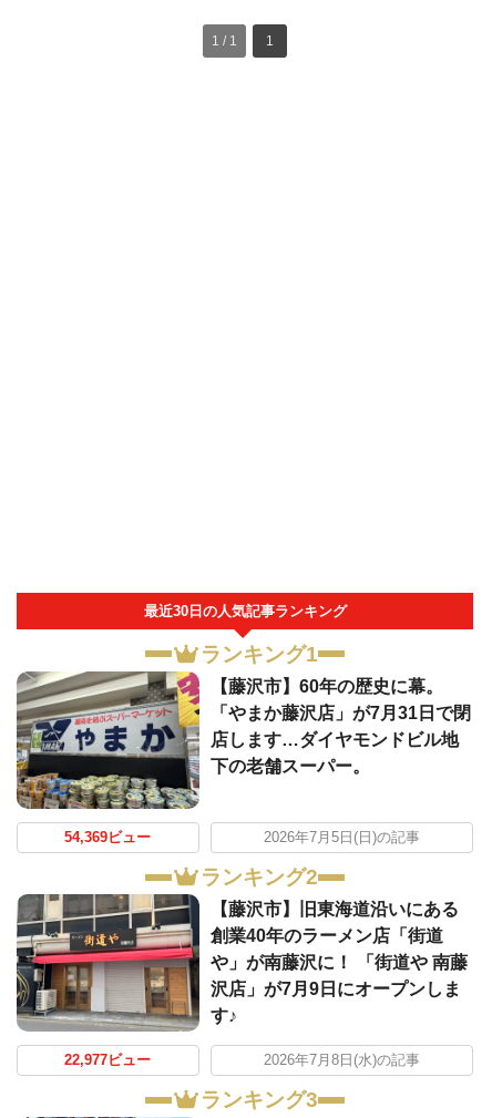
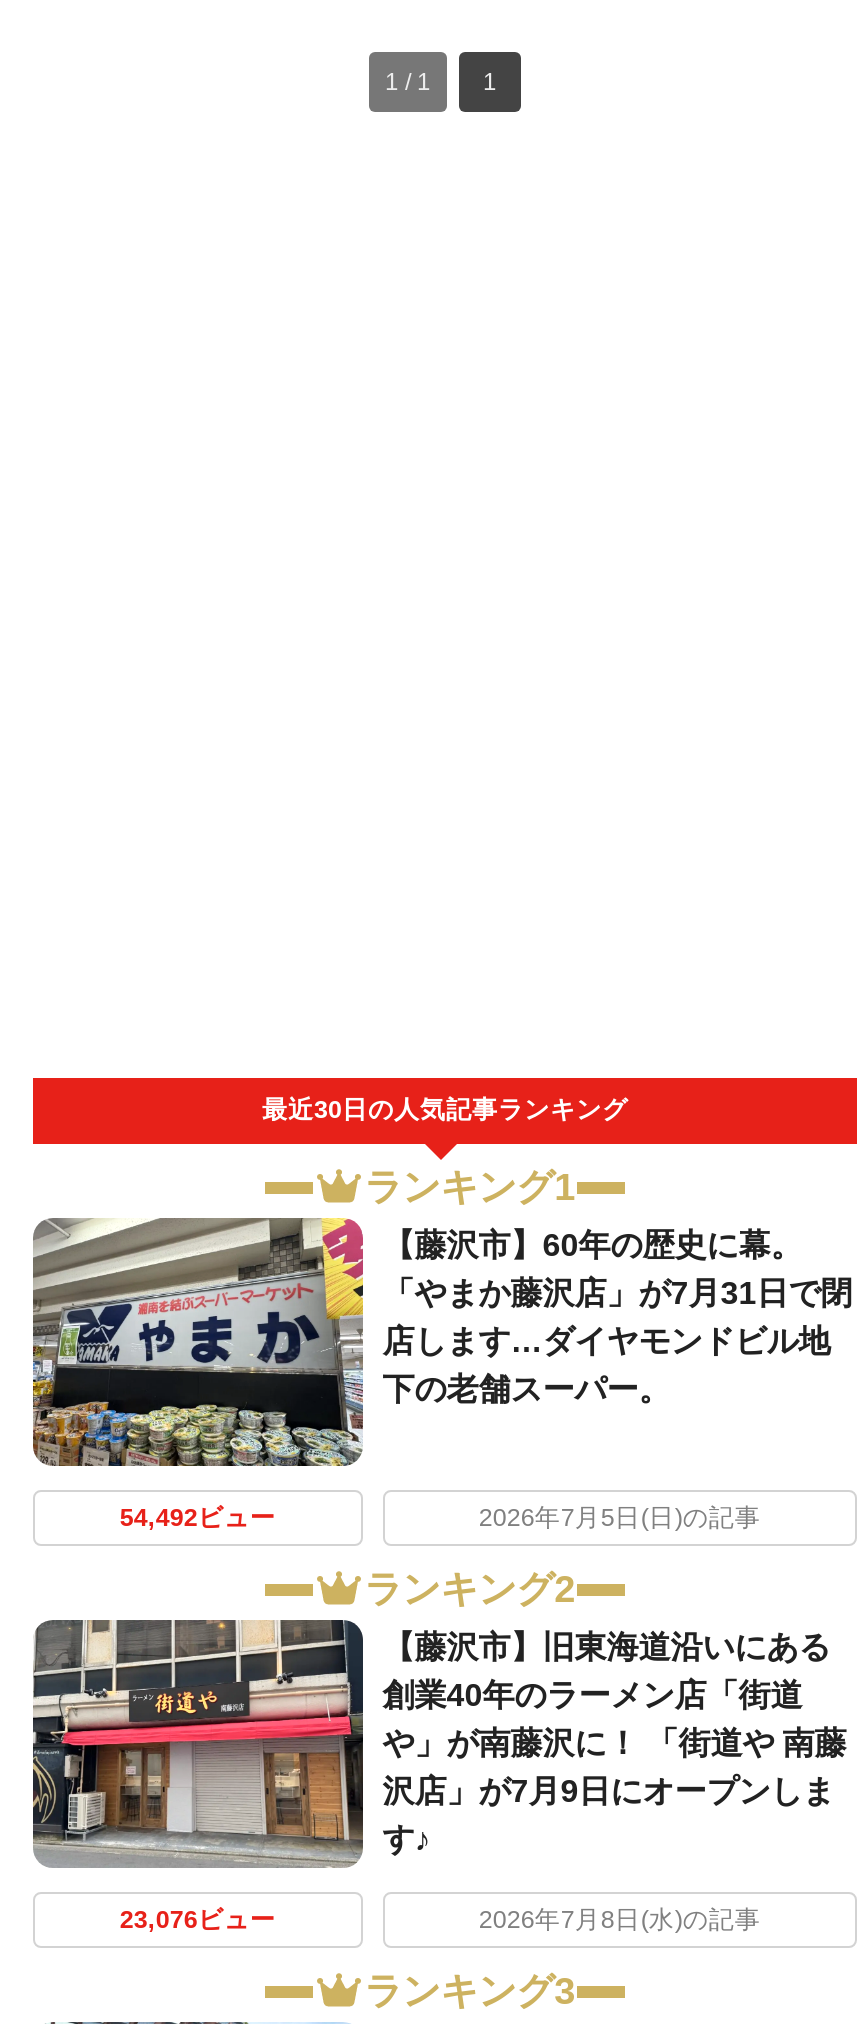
- 54,369ビュー
+ 54,492ビュー

- 22,977ビュー
+ 23,076ビュー
